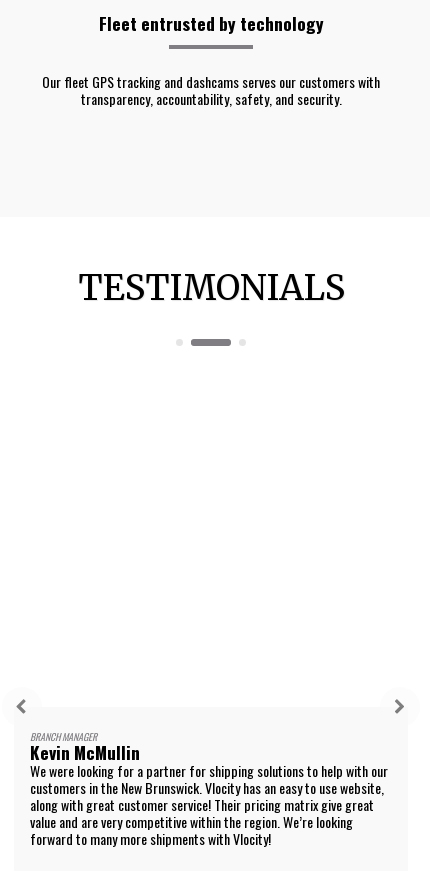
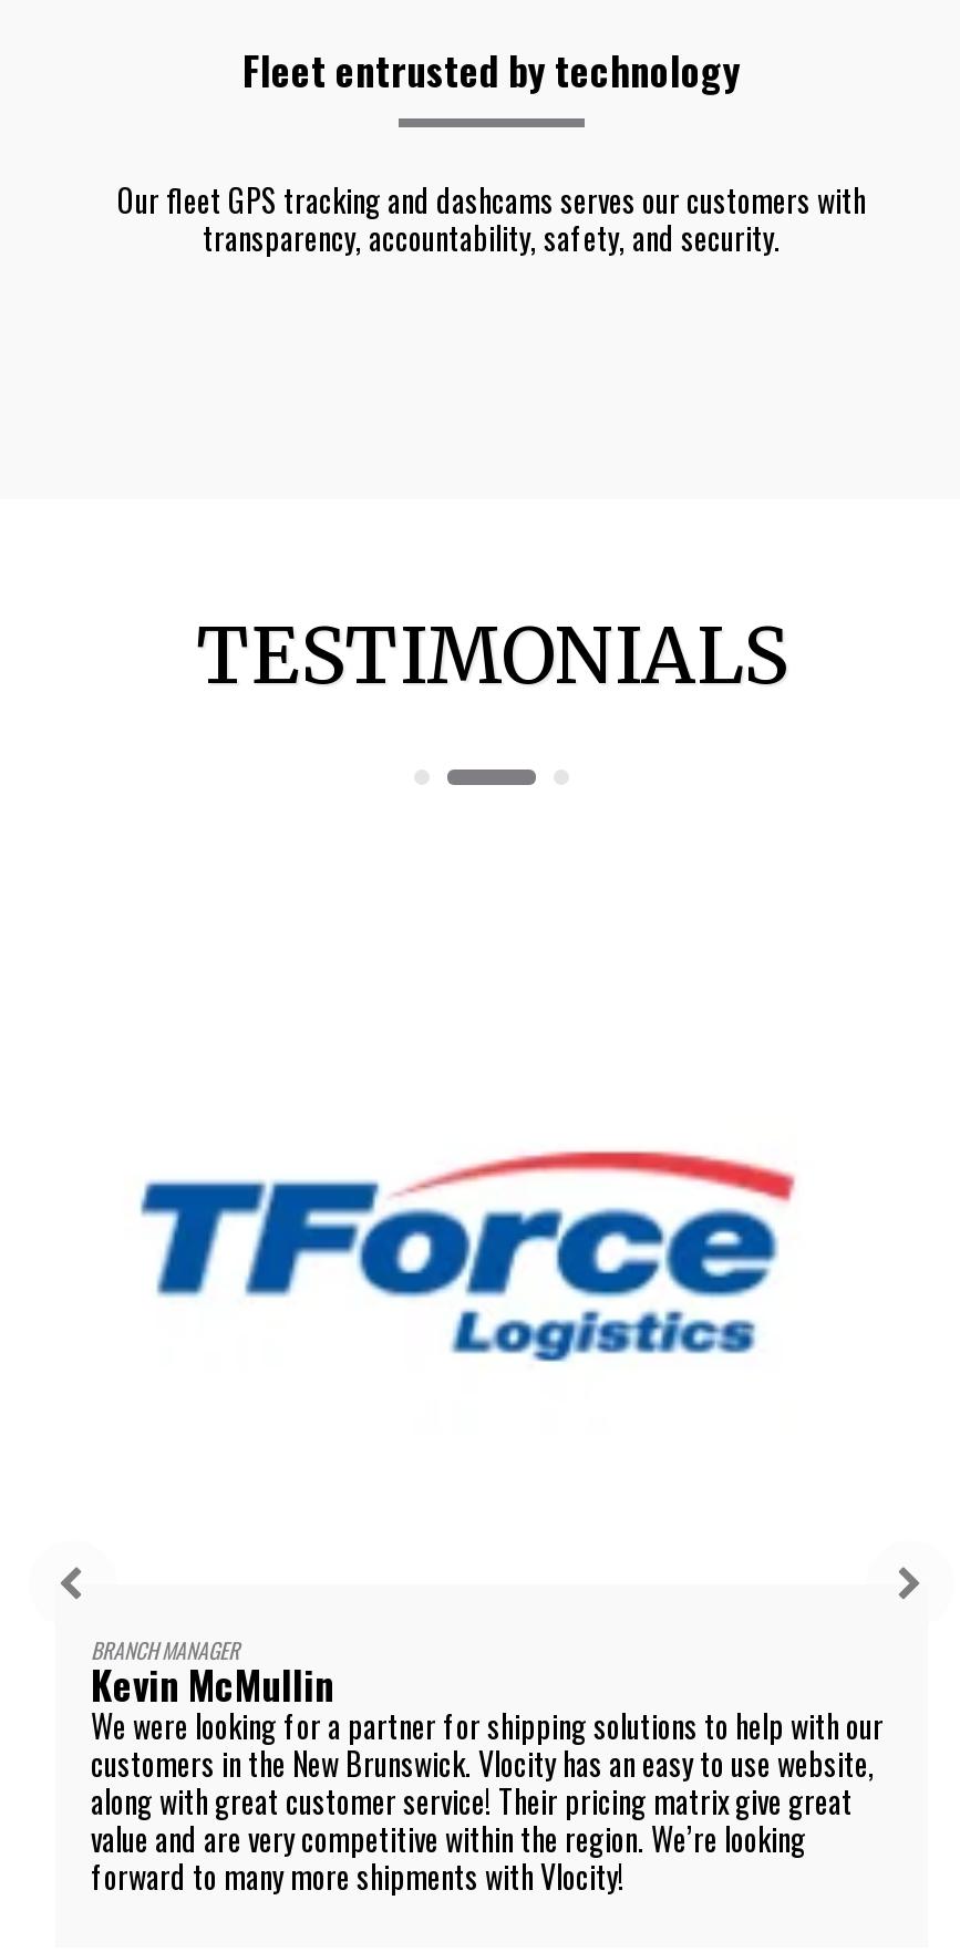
+ [image]
